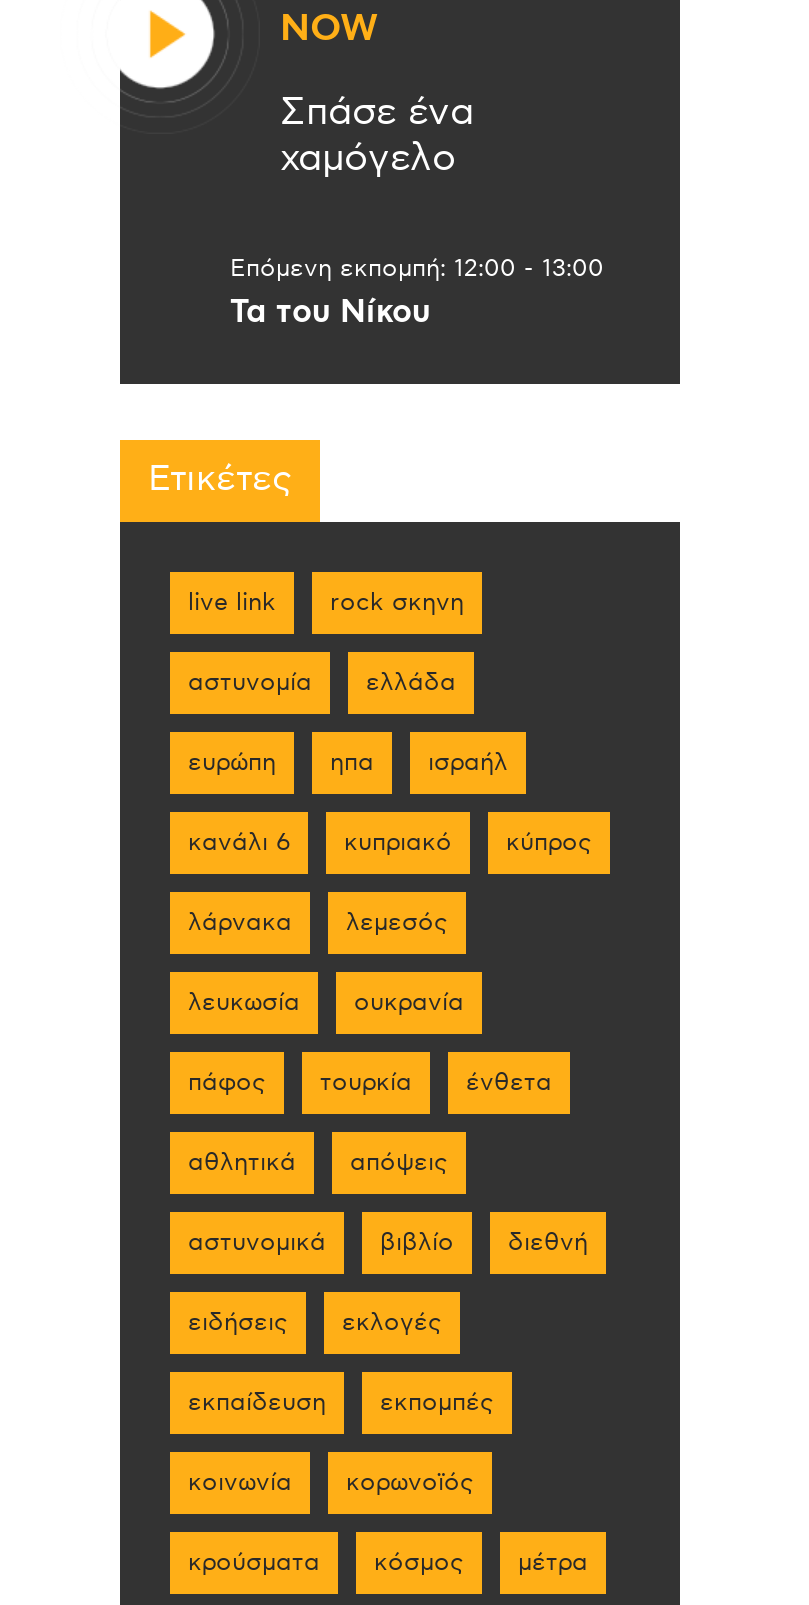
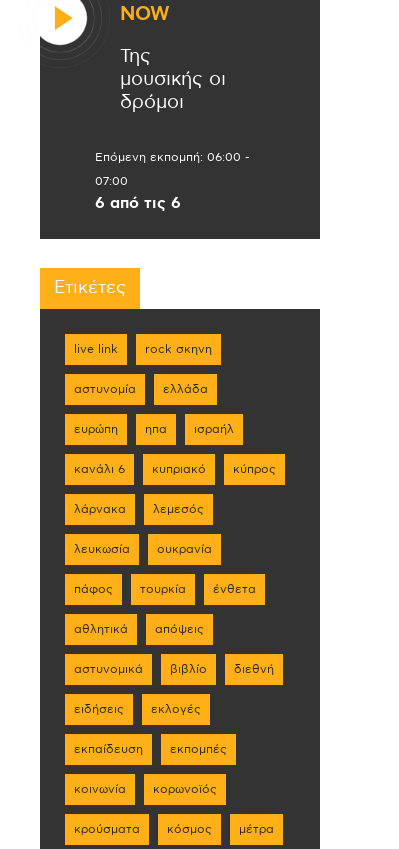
- Σπάσε ένα
- χαμόγελο
- Επόμενη εκπομπή: 12:00 - 13:00
- Τα του Νίκου
+ Της
+ μουσικής οι
+ δρόμοι
+ Επόμενη εκπομπή: 06:00 -
+ 07:00
+ 6 από τις 6
